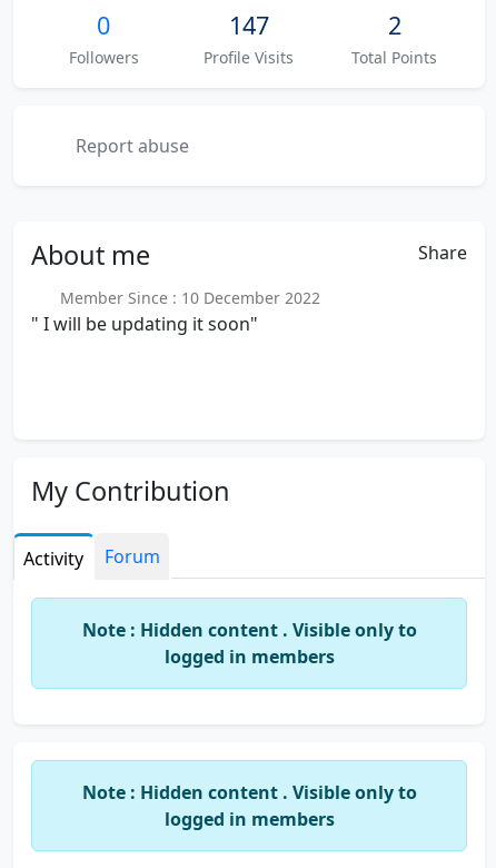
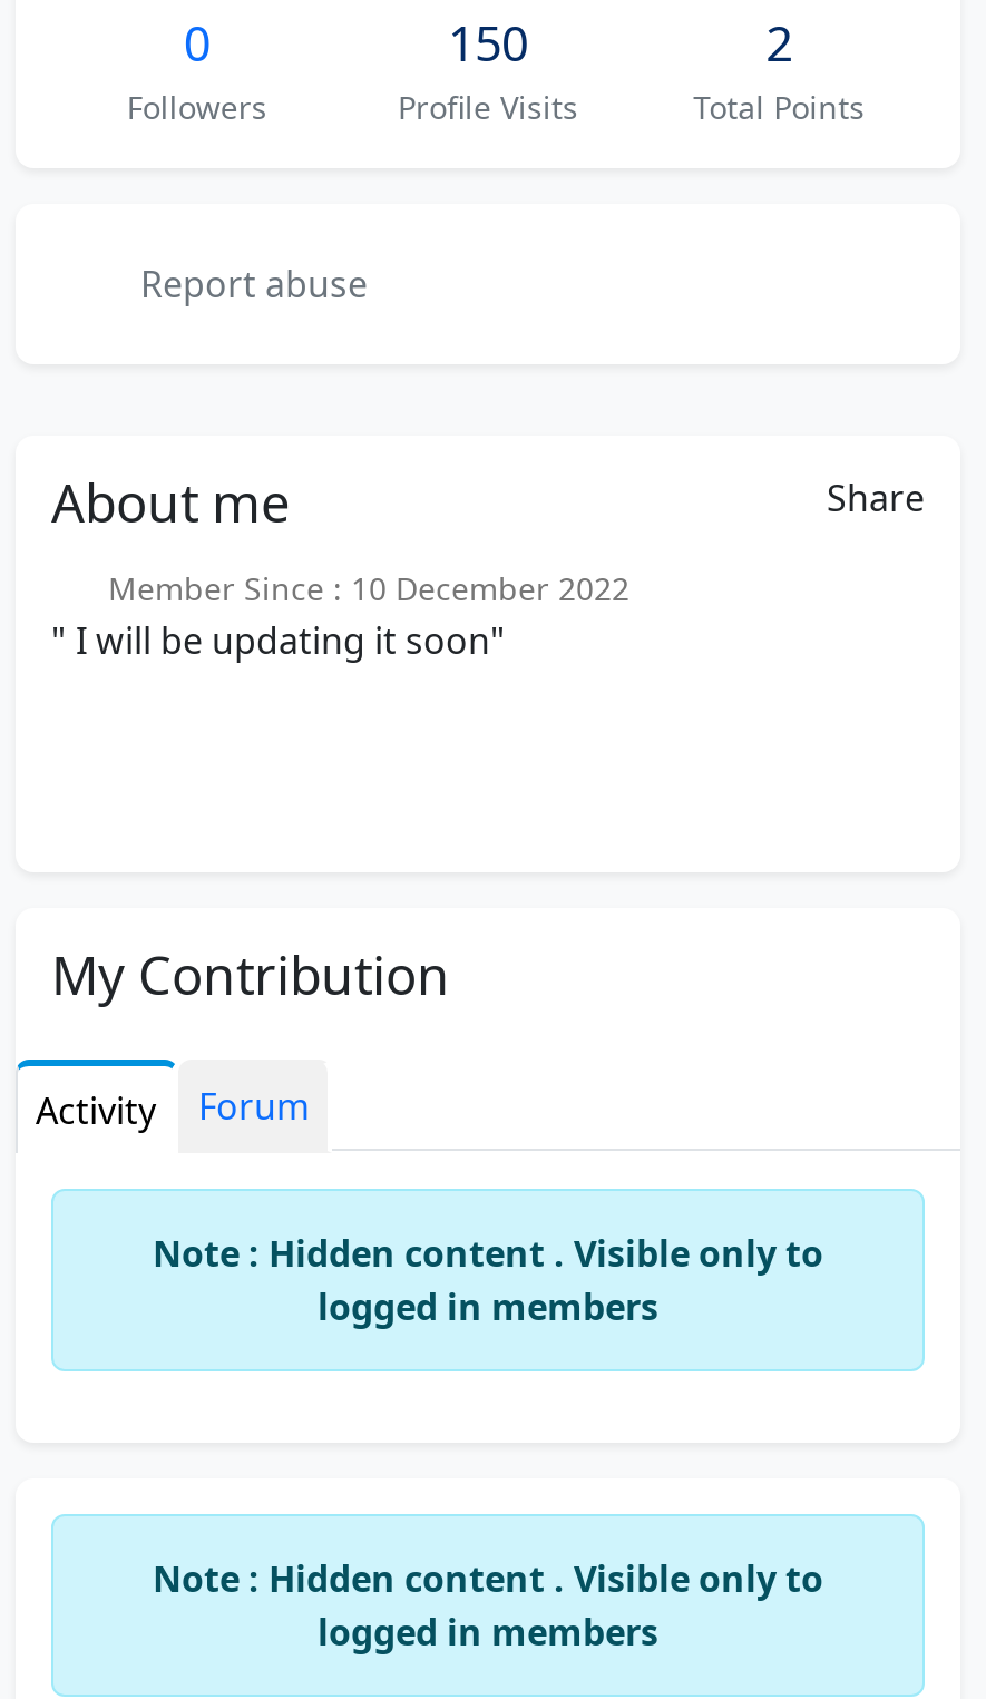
- 147
+ 150
